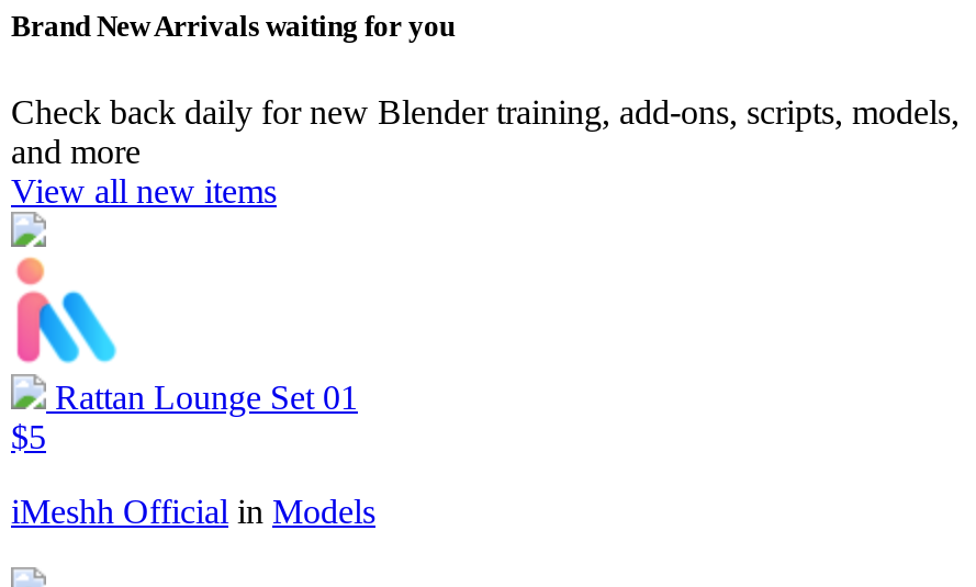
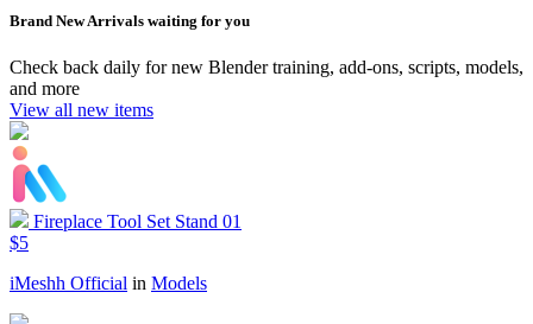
- Rattan Lounge Set 01
+ Fireplace Tool Set Stand 01
